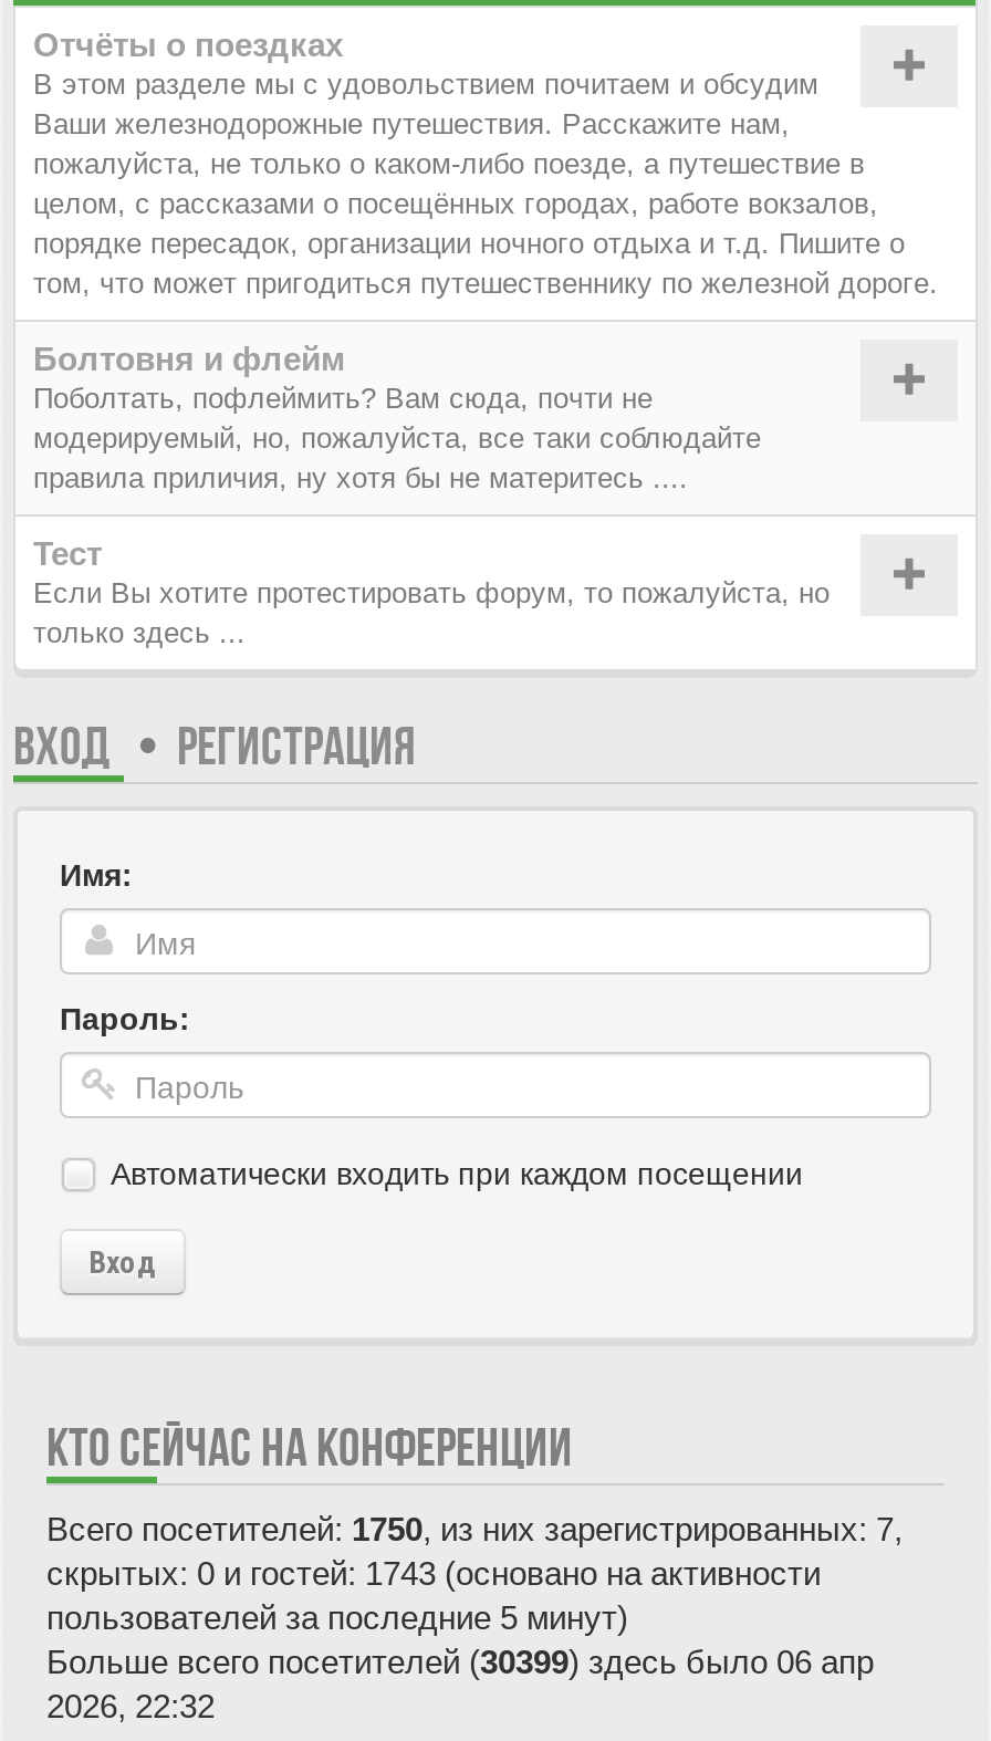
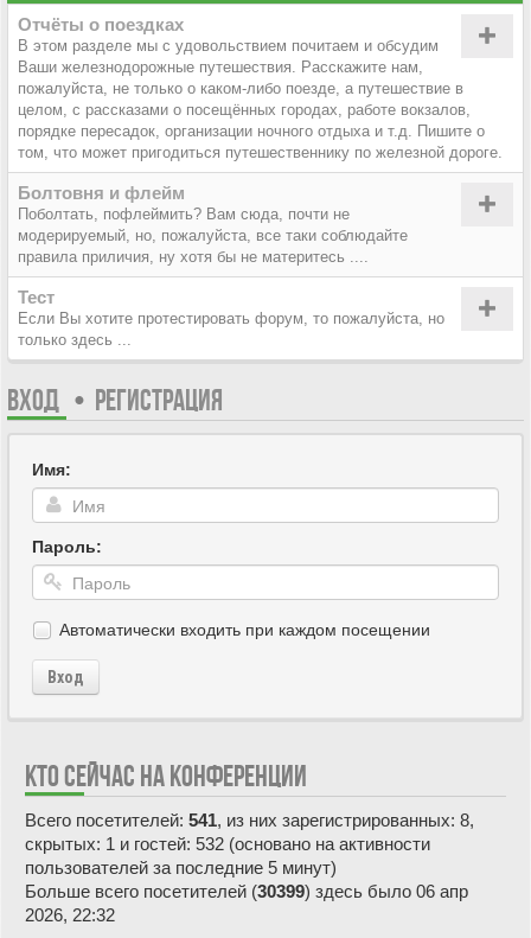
- Всего посетителей: 1750, из них зарегистрированных: 7,
+ Всего посетителей: 541, из них зарегистрированных: 8,

- скрытых: 0 и гостей: 1743 (основано на активности
+ скрытых: 1 и гостей: 532 (основано на активности
